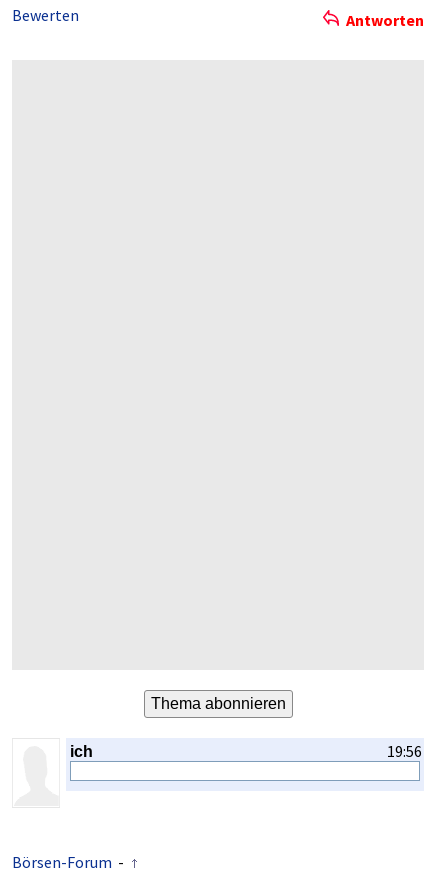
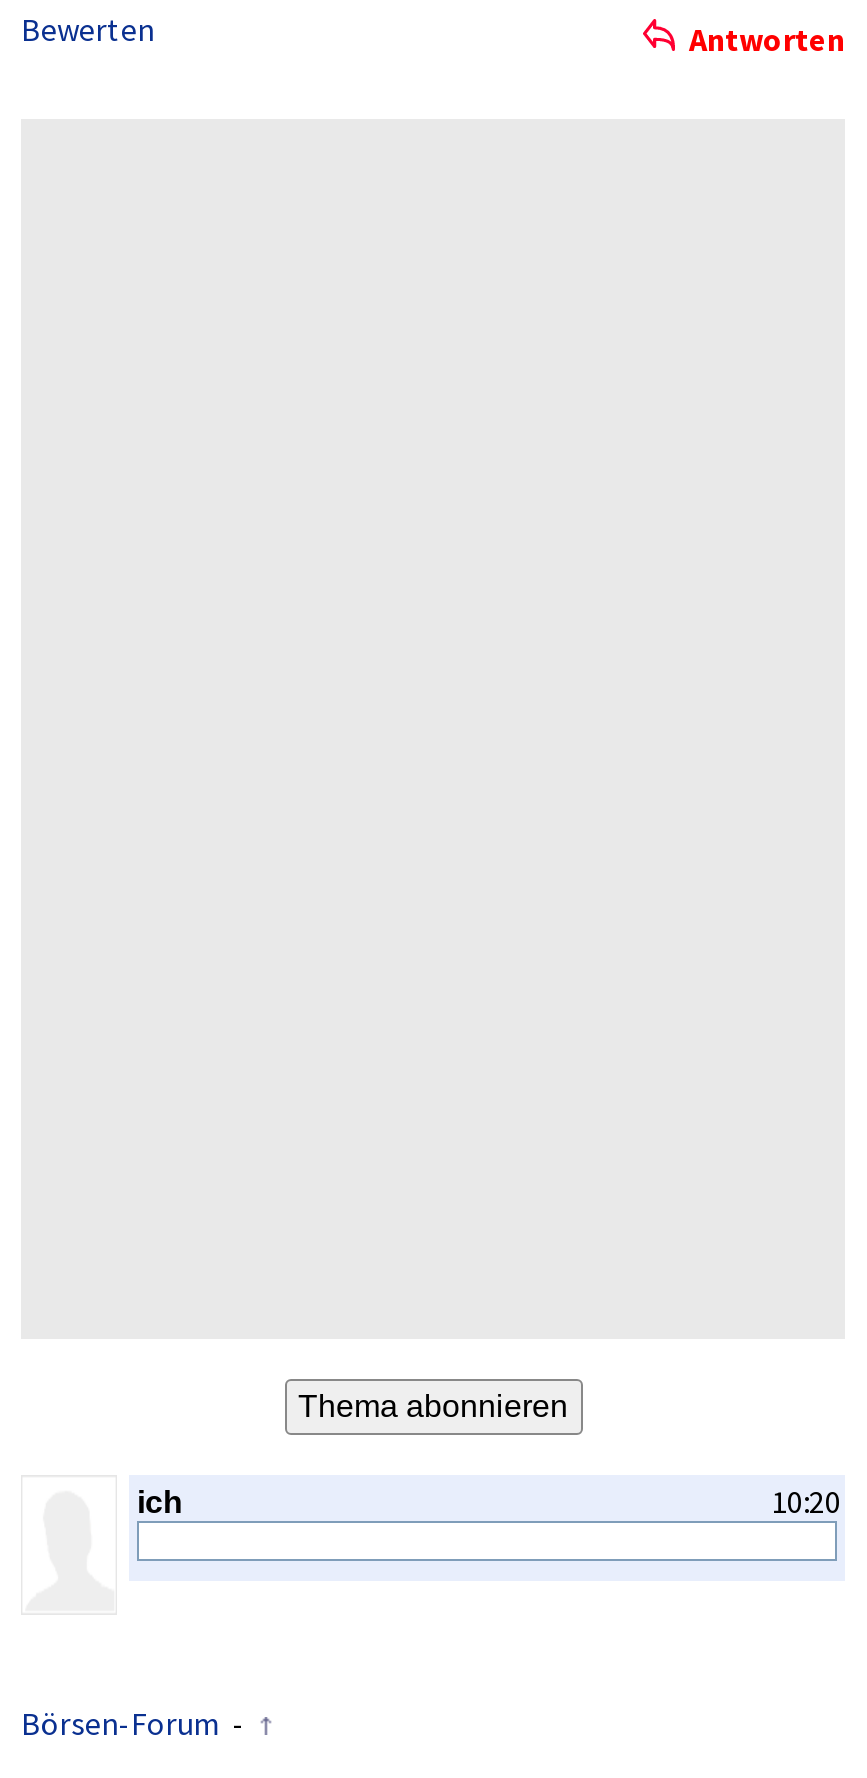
- 19:56
+ 10:20
